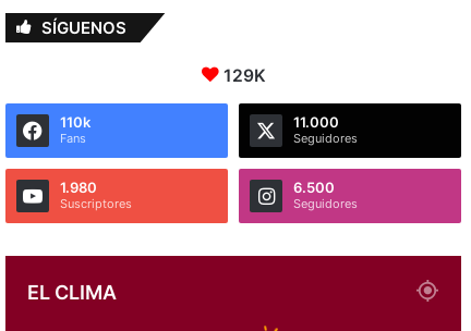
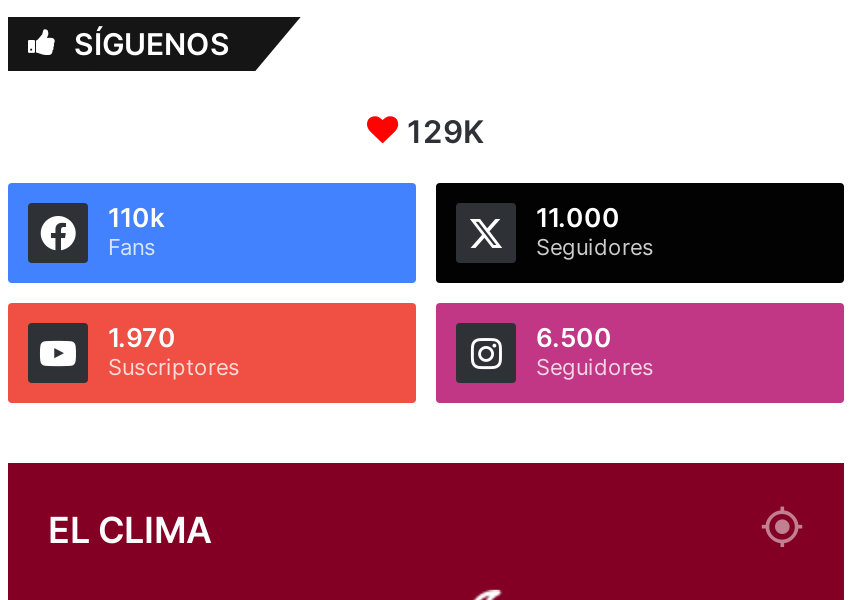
- 1.980
+ 1.970
